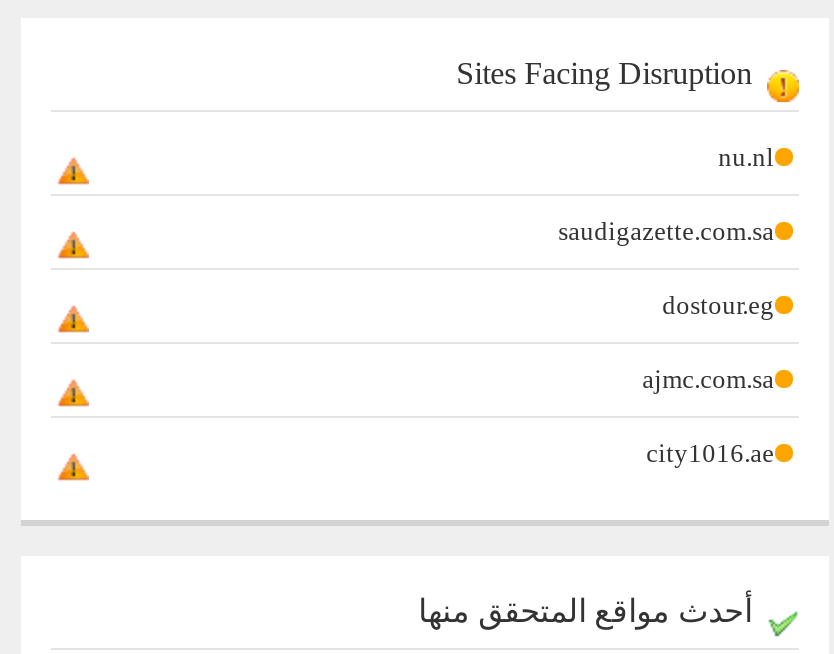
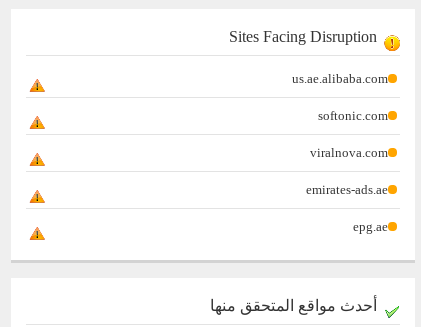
- nu.nl
+ us.ae.alibaba.com

- saudigazette.com.sa
+ softonic.com

- dostour.eg
+ viralnova.com

- ajmc.com.sa
+ emirates-ads.ae

- city1016.ae
+ epg.ae
